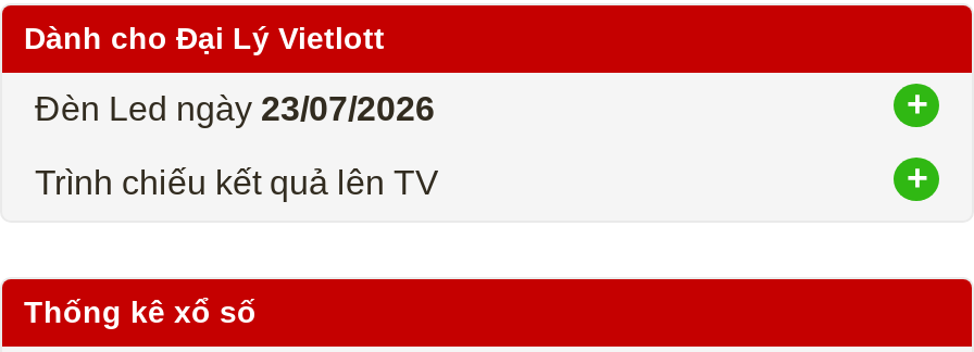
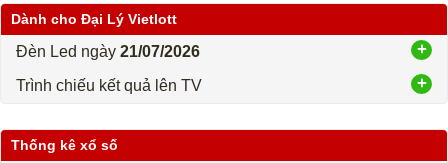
- Đèn Led ngày 23/07/2026
+ Đèn Led ngày 21/07/2026
